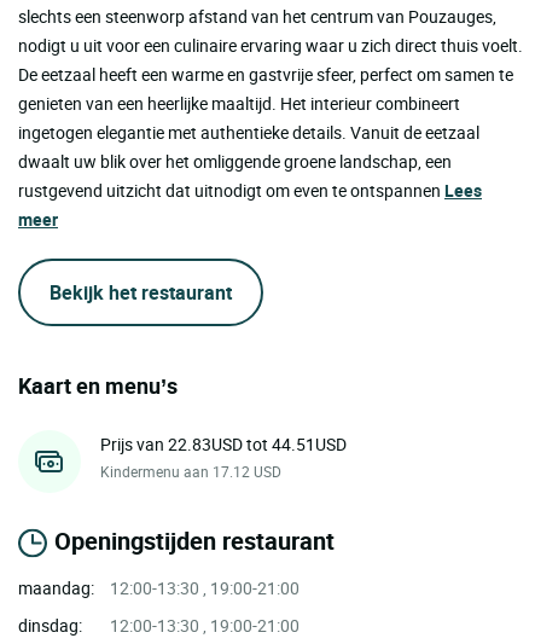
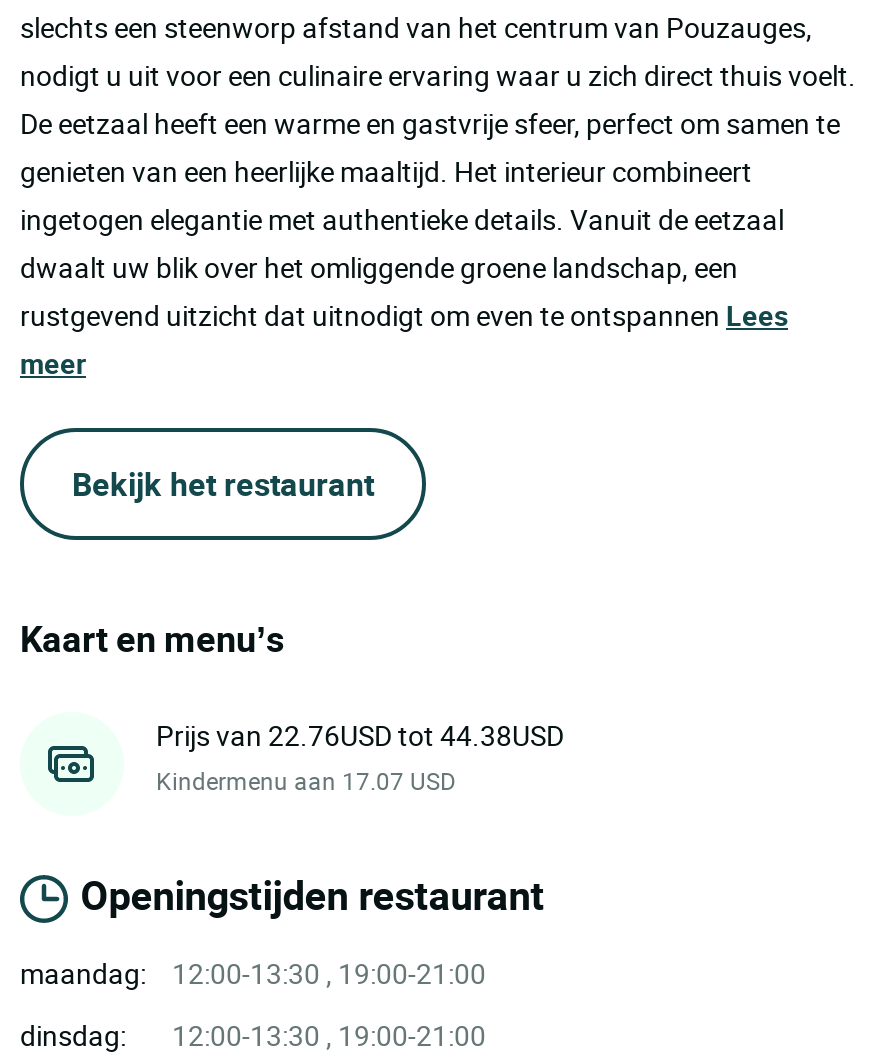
- Prijs van 22.83USD tot 44.51USD
+ Prijs van 22.76USD tot 44.38USD

- Kindermenu aan 17.12 USD
+ Kindermenu aan 17.07 USD
